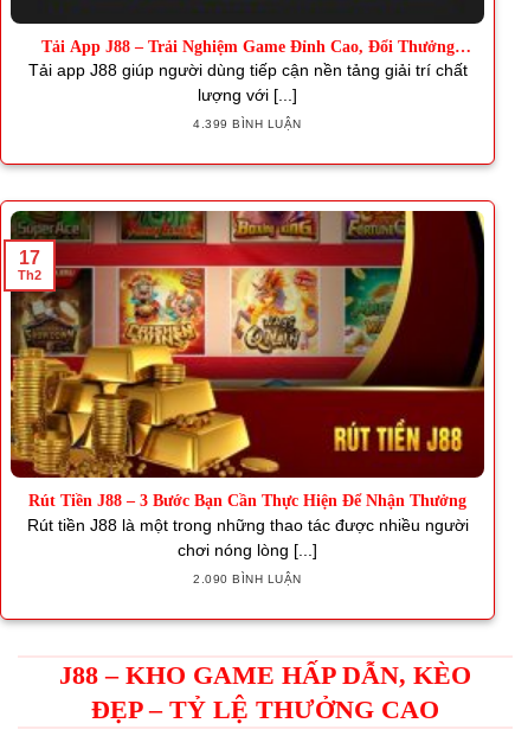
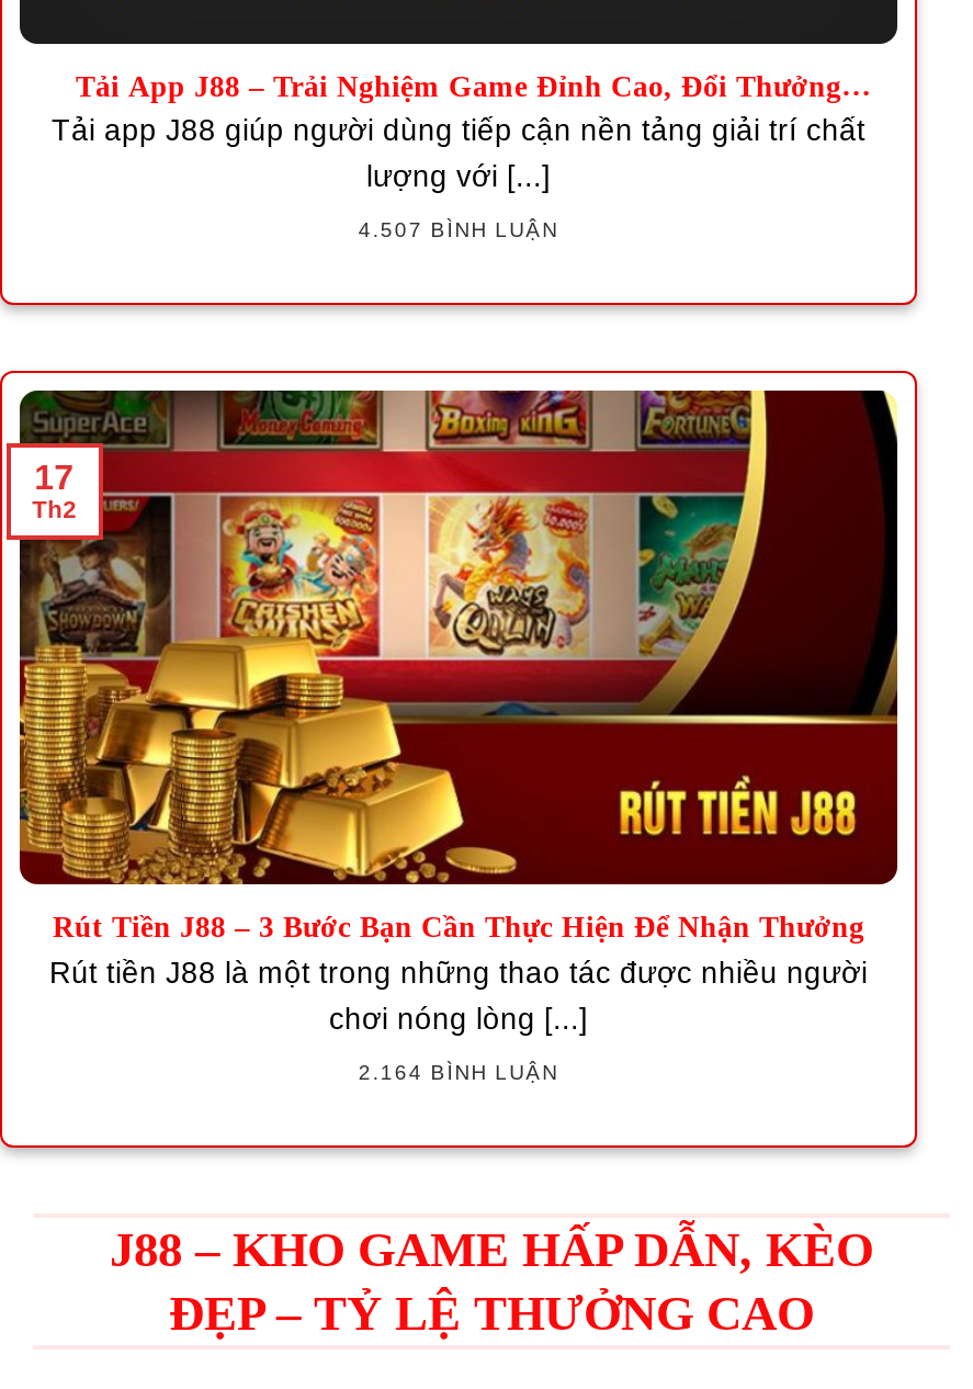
- 4.399 BÌNH LUẬN
+ 4.507 BÌNH LUẬN

- 2.090 BÌNH LUẬN
+ 2.164 BÌNH LUẬN
